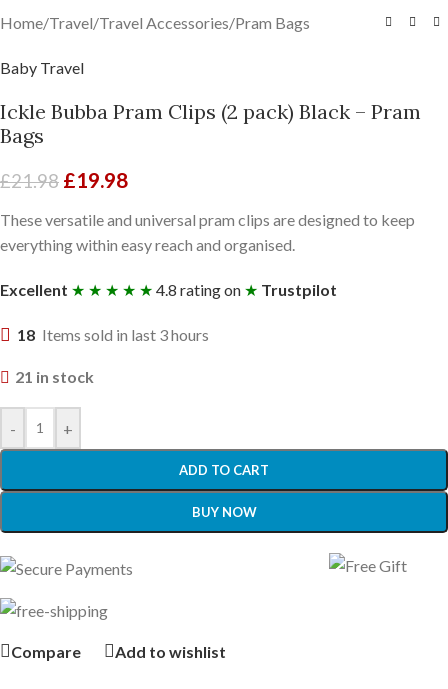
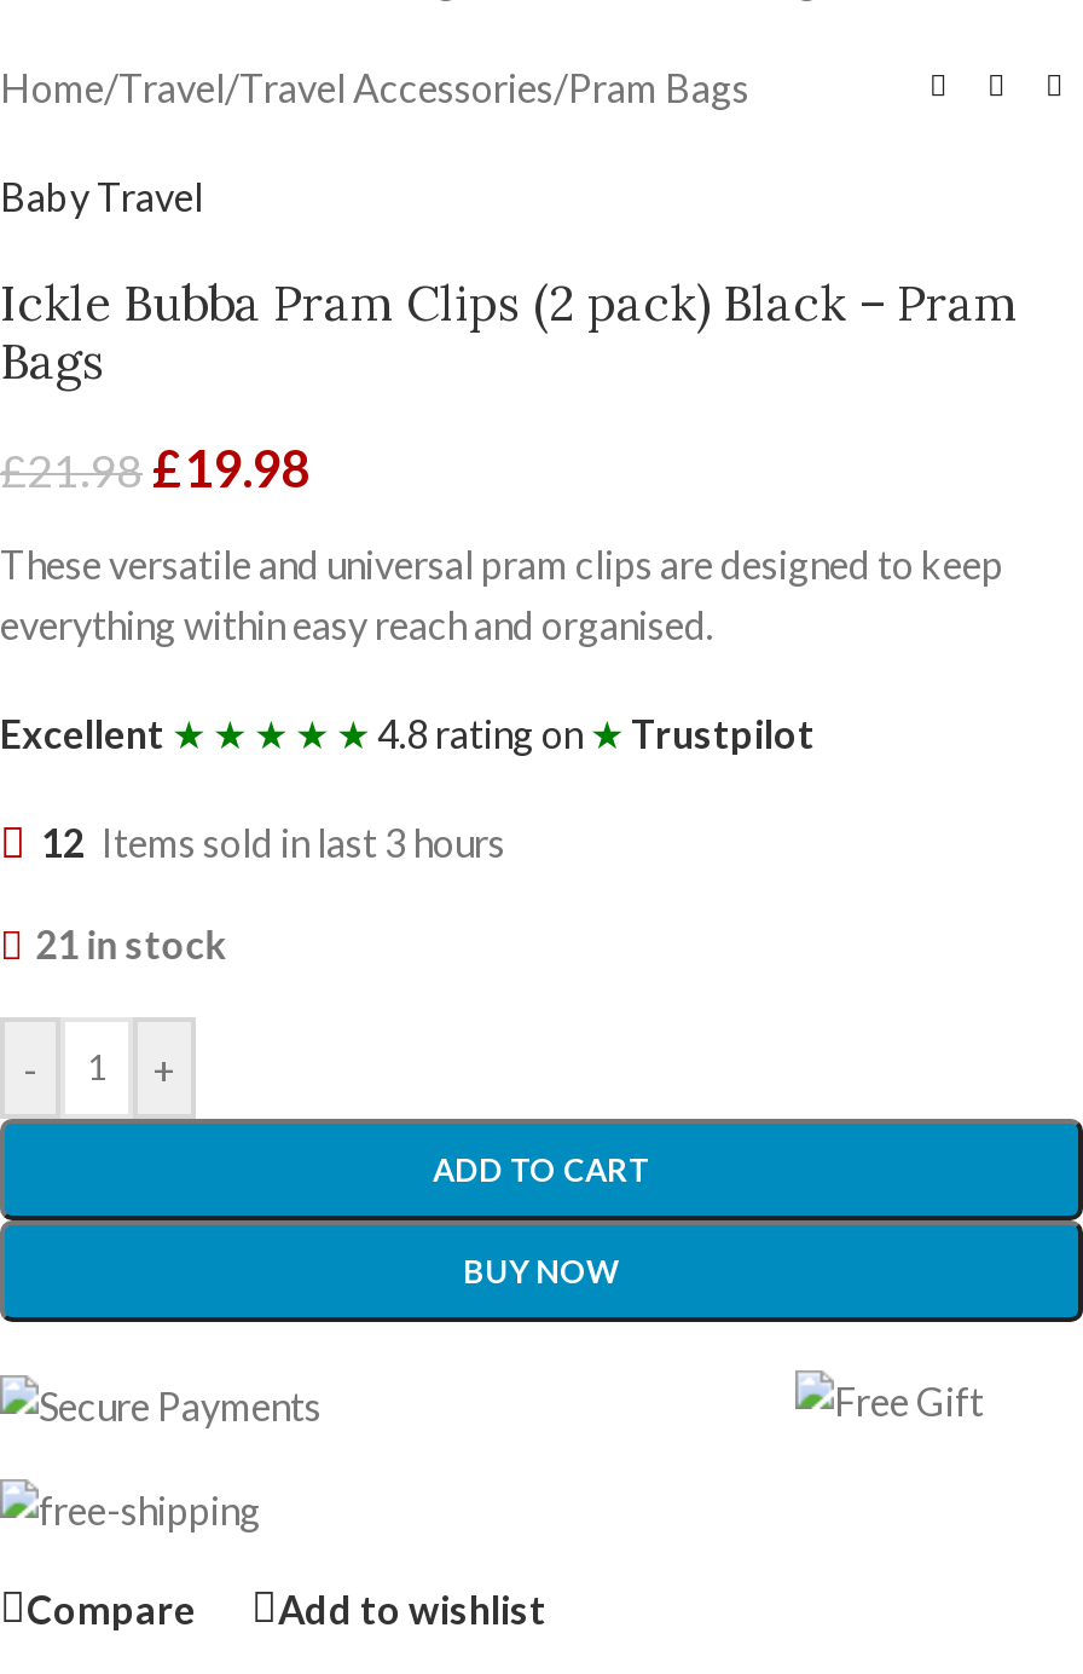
- 18 Items sold in last 3 hours
+ 12 Items sold in last 3 hours
